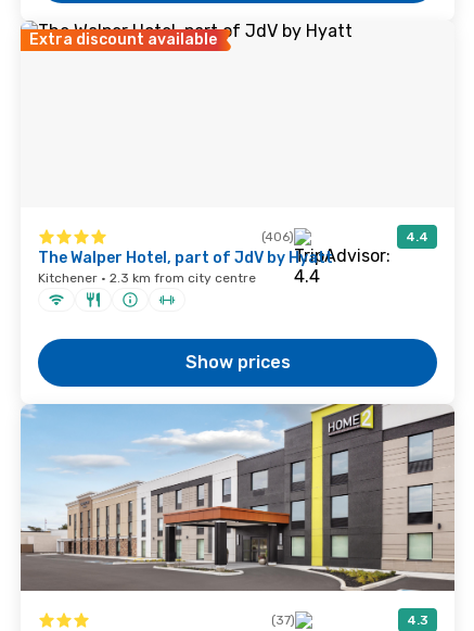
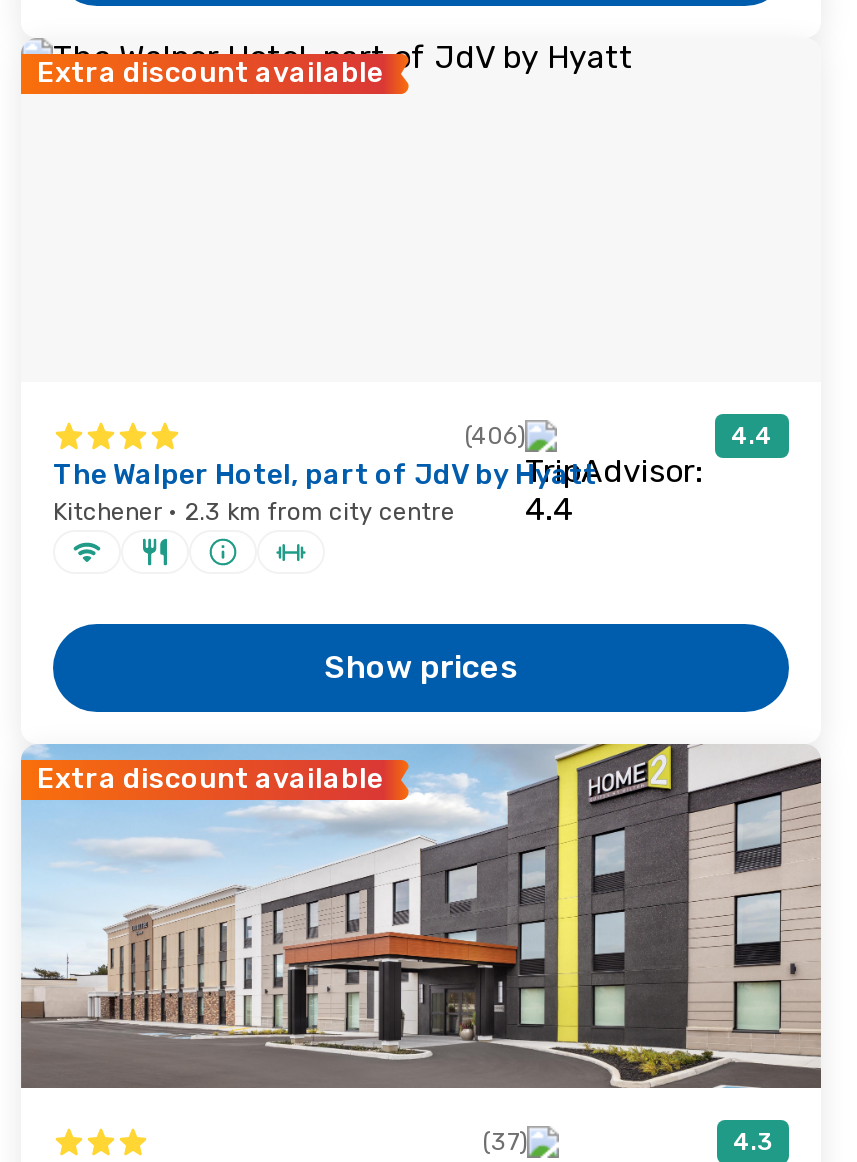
+ Extra discount available
